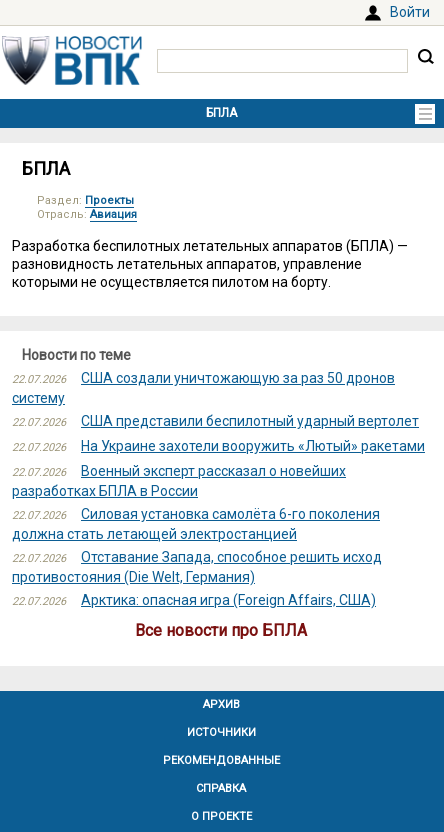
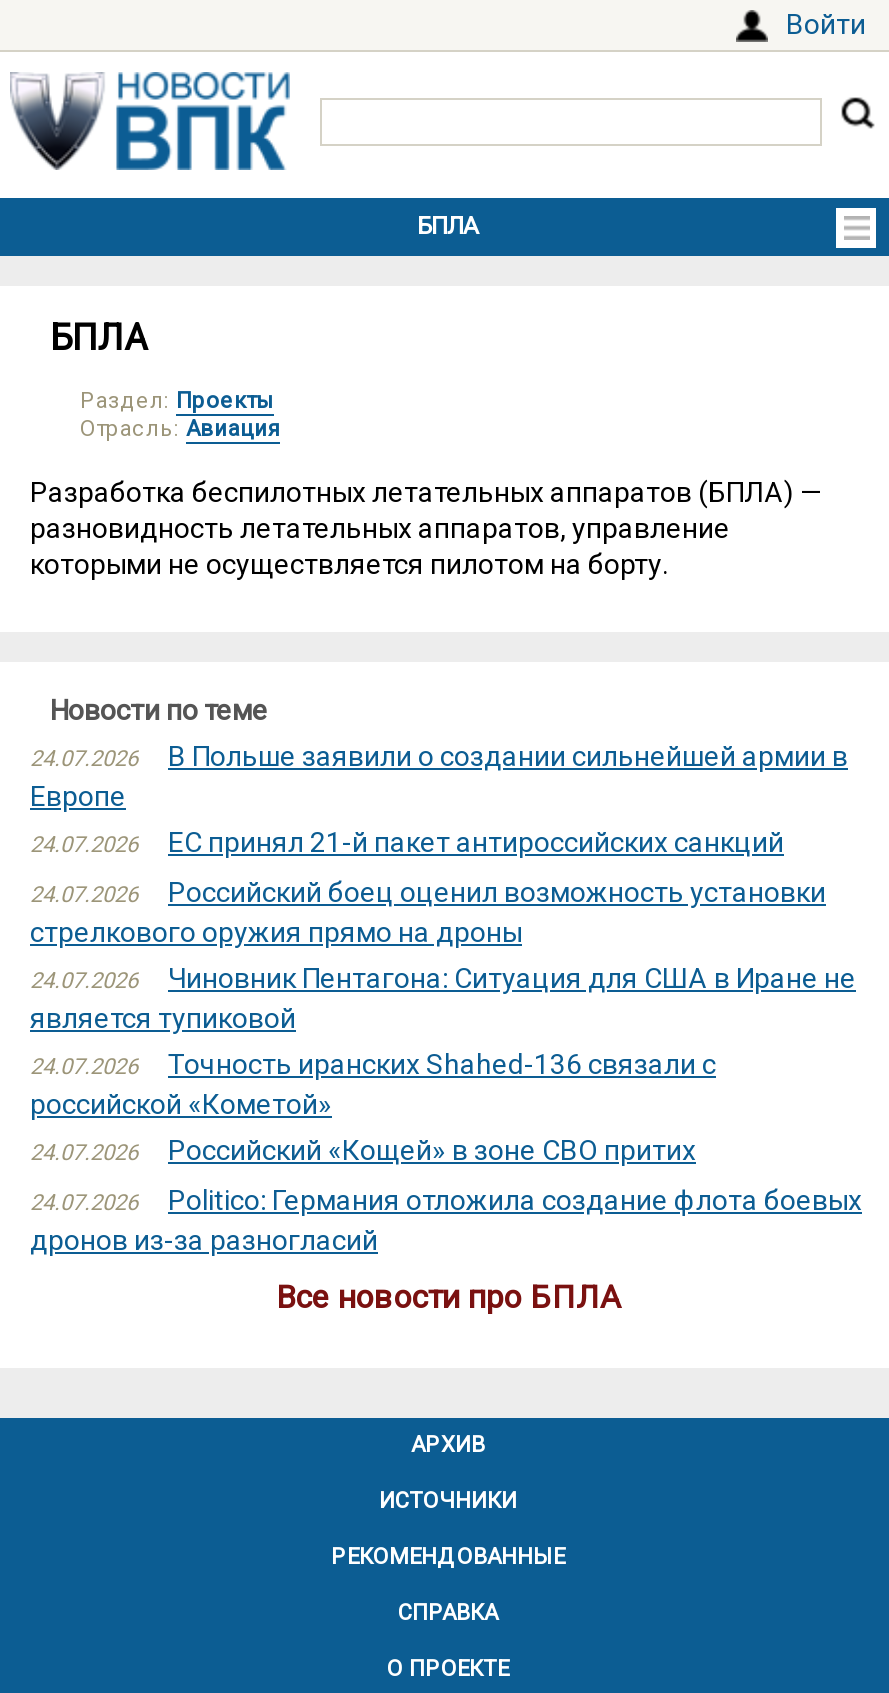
- 22.07.2026
- США создали уничтожающую за раз 50 дронов
- систему
+ 24.07.2026
+ В Польше заявили о создании сильнейшей армии в
+ Европе

- 22.07.2026
- США представили беспилотный ударный вертолет
+ 24.07.2026
+ ЕС принял 21-й пакет антироссийских санкций

- 22.07.2026
- На Украине захотели вооружить «Лютый» ракетами
+ 24.07.2026
+ Российский боец оценил возможность установки
+ стрелкового оружия прямо на дроны

- 22.07.2026
- Военный эксперт рассказал о новейших
- разработках БПЛА в России
+ 24.07.2026
+ Чиновник Пентагона: Ситуация для США в Иране не
+ является тупиковой

- 22.07.2026
- Силовая установка самолёта 6-го поколения
- должна стать летающей электростанцией
+ 24.07.2026
+ Точность иранских Shahed-136 связали с
+ российской «Кометой»

- 22.07.2026
- Отставание Запада, способное решить исход
- противостояния (Die Welt, Германия)
+ 24.07.2026
+ Российский «Кощей» в зоне СВО притих

- 22.07.2026
- Арктика: опасная игра (Foreign Affairs, США)
+ 24.07.2026
+ Politico: Германия отложила создание флота боевых
+ дронов из-за разногласий
